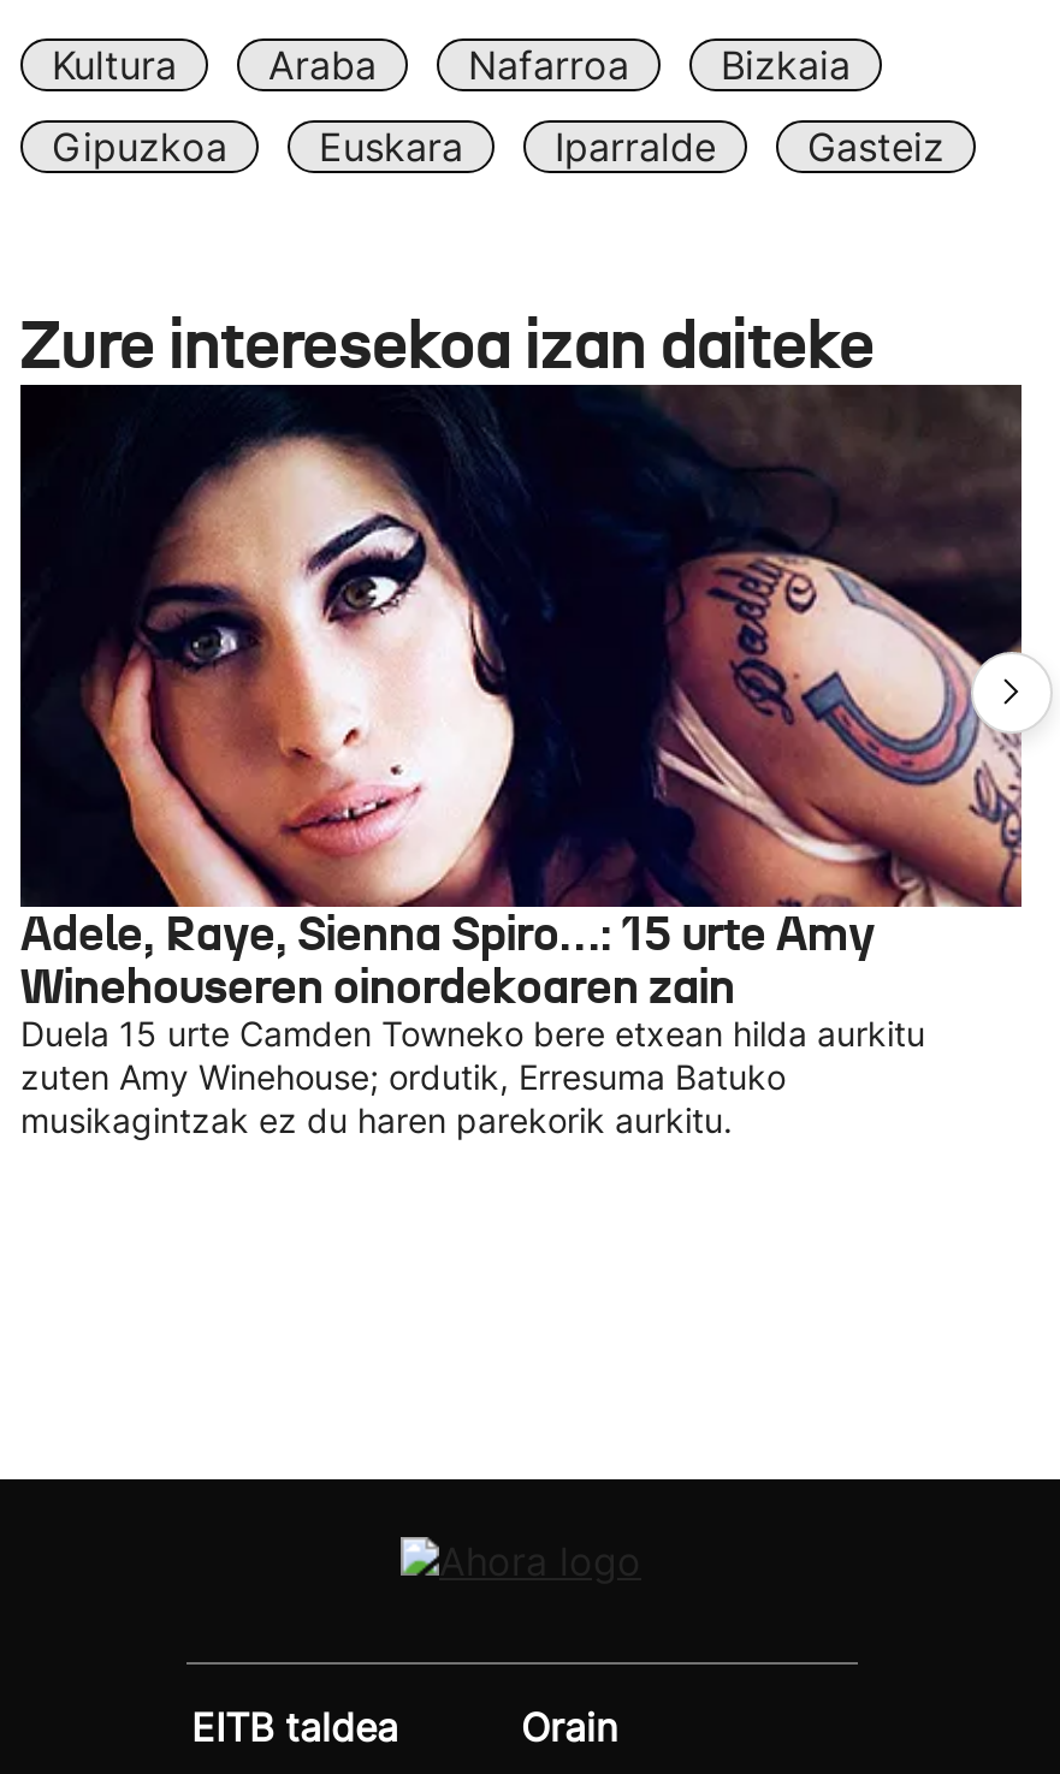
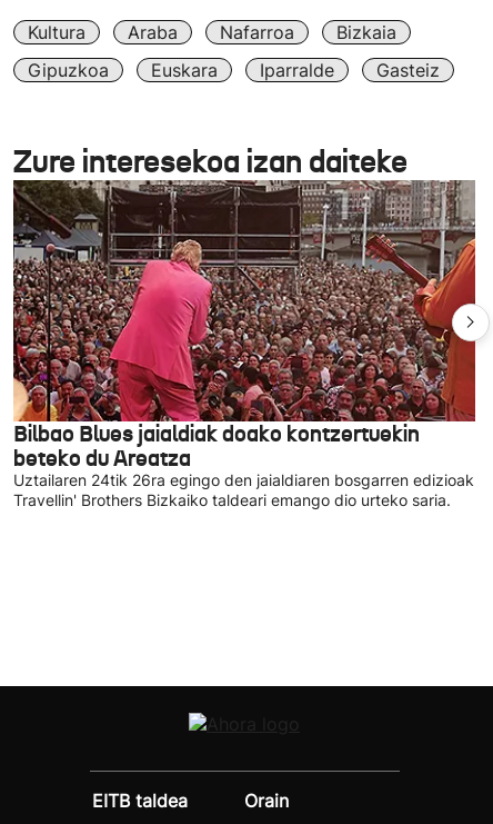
- [image]
- Adele, Raye, Sienna Spiro…: 15 urte Amy
- Winehouseren oinordekoaren zain
- Duela 15 urte Camden Towneko bere etxean hilda aurkitu
- zuten Amy Winehouse; ordutik, Erresuma Batuko
- musikagintzak ez du haren parekorik aurkitu.
+ [image]
+ Bilbao Blues jaialdiak doako kontzertuekin
+ beteko du Areatza
+ Uztailaren 24tik 26ra egingo den jaialdiaren bosgarren edizioak
+ Travellin' Brothers Bizkaiko taldeari emango dio urteko saria.
